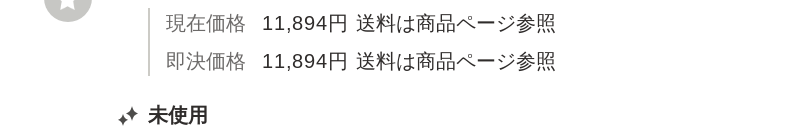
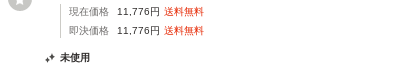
- 11,894円 送料は商品ページ参照
+ 11,776円 送料無料

- 11,894円 送料は商品ページ参照
+ 11,776円 送料無料
